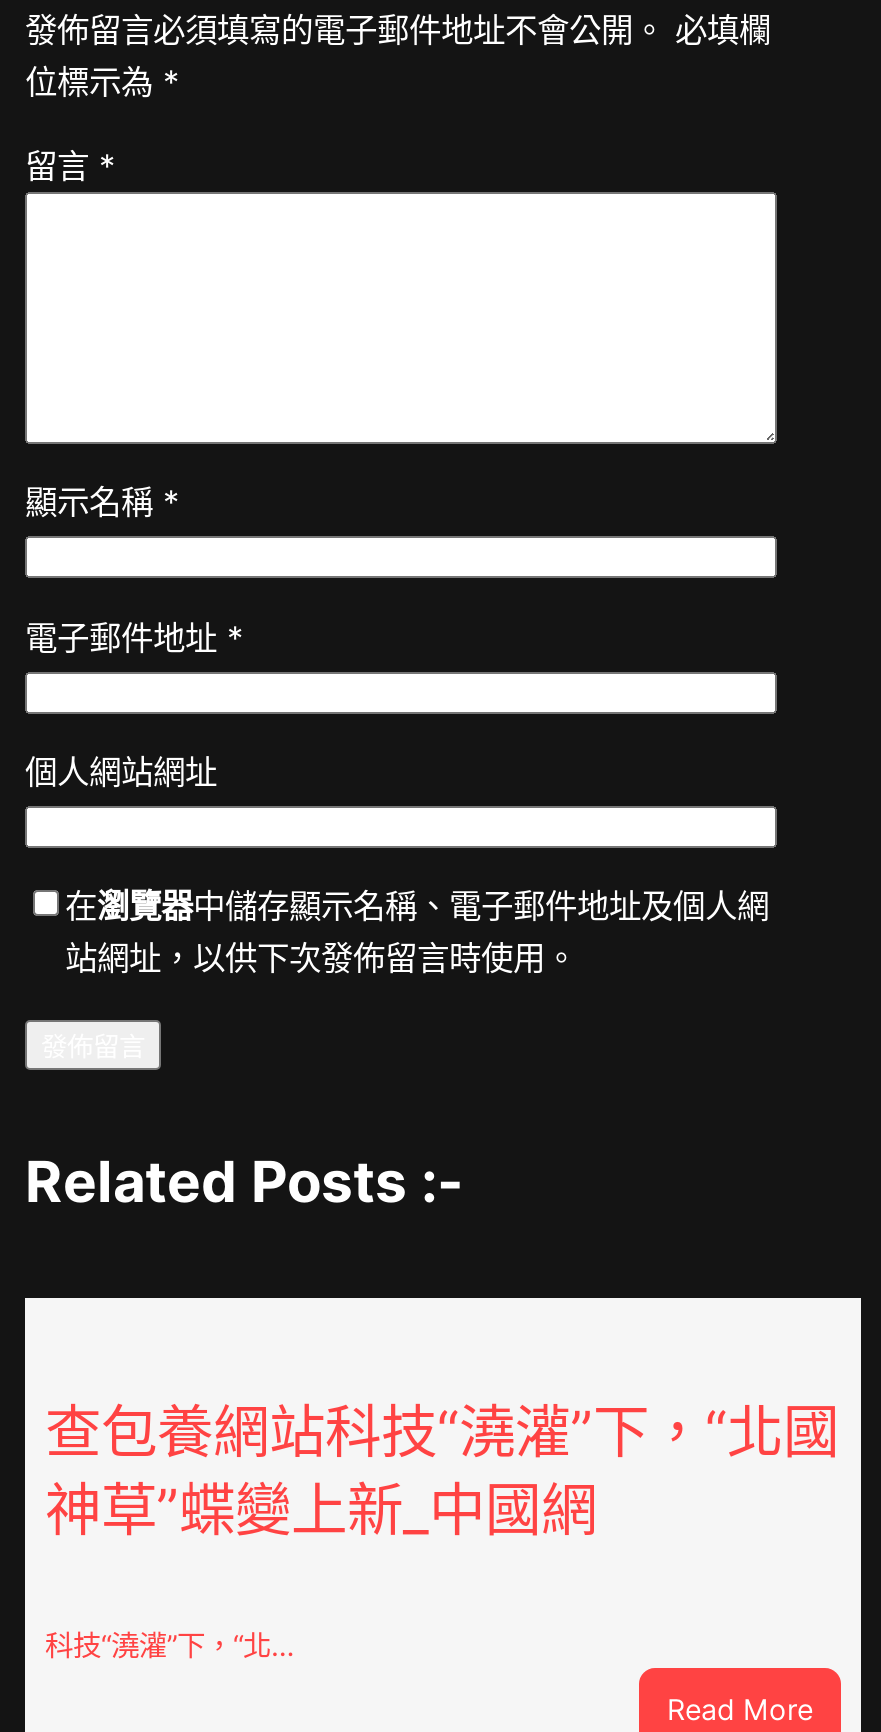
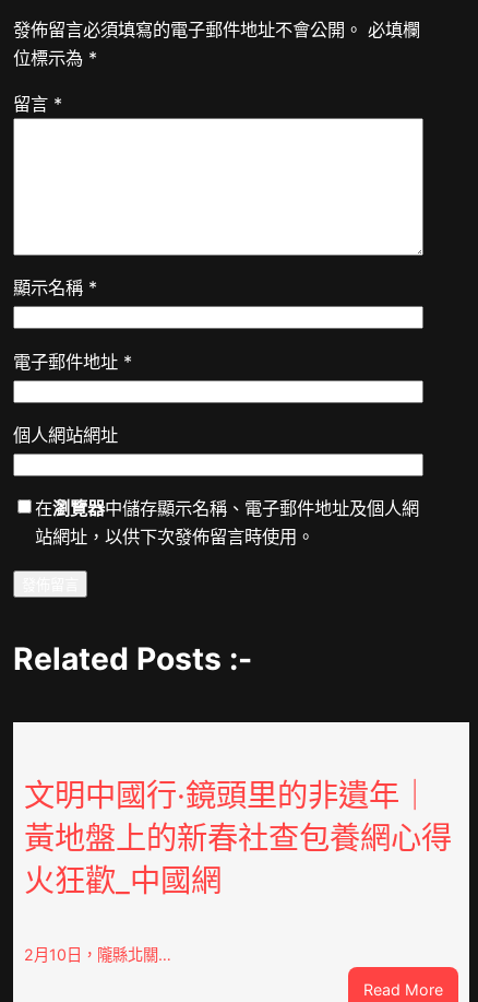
- 查包養網站科技“澆灌”下，“北國
- 神草”蝶變上新_中國網
+ 文明中國行·鏡頭里的非遺年｜
+ 黃地盤上的新春社查包養網心得
+ 火狂歡_中國網

- 科技“澆灌”下，“北…
+ 2月10日，隴縣北關…
